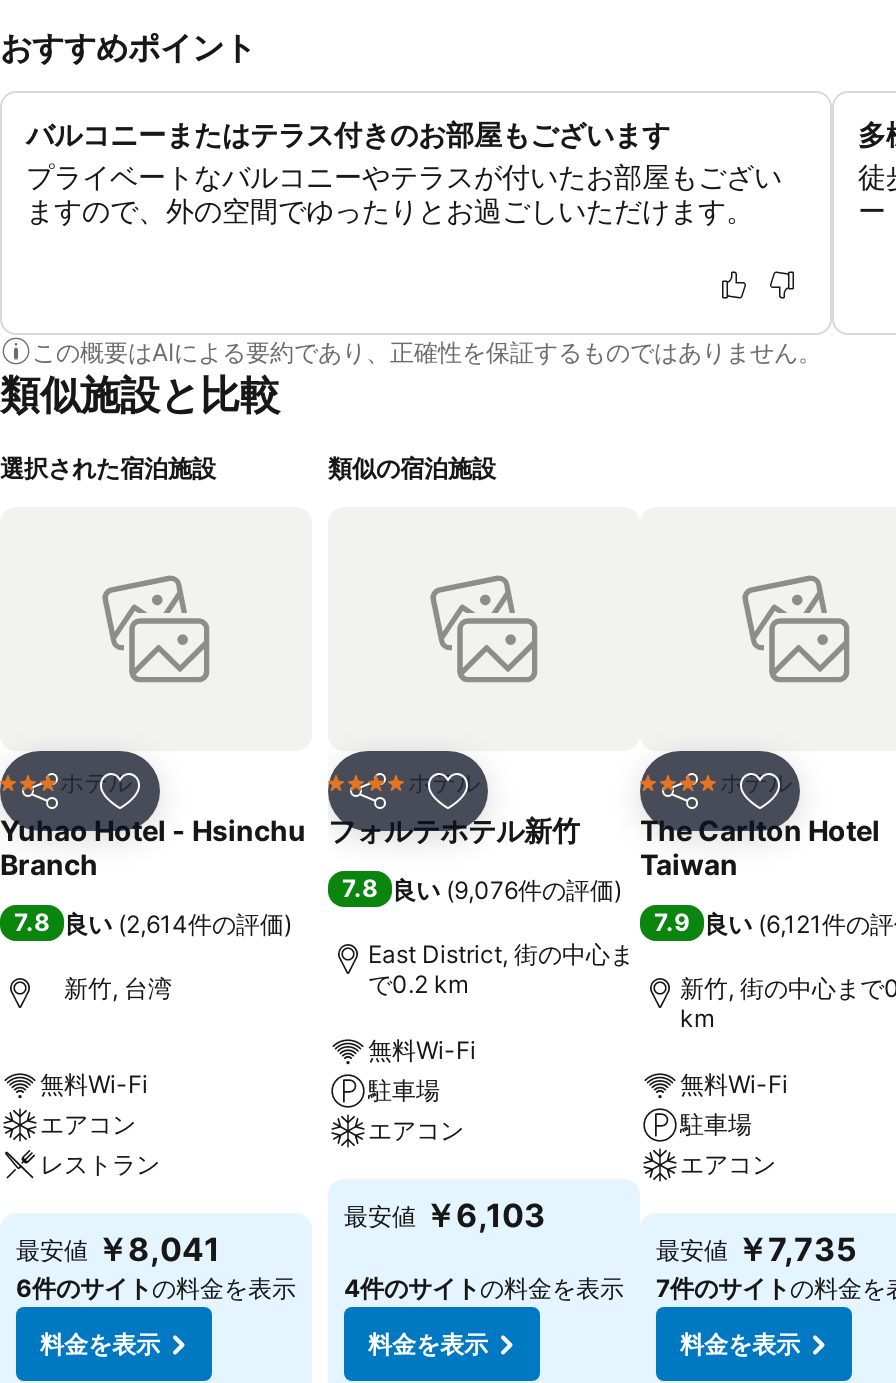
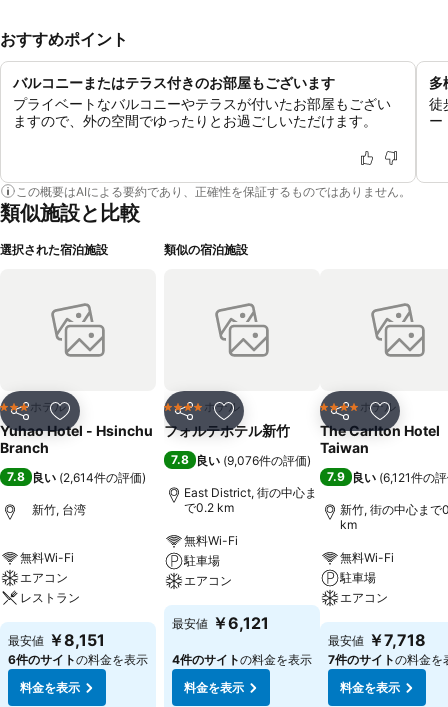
- 最安値 ￥6,103
+ 最安値 ￥6,121

- 最安値 ￥8,041
+ 最安値 ￥8,151

- 最安値 ￥7,735
+ 最安値 ￥7,718
